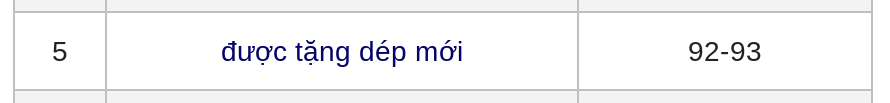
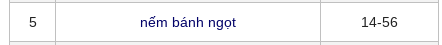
- được tặng dép mới
- 92-93
+ nếm bánh ngọt
+ 14-56
